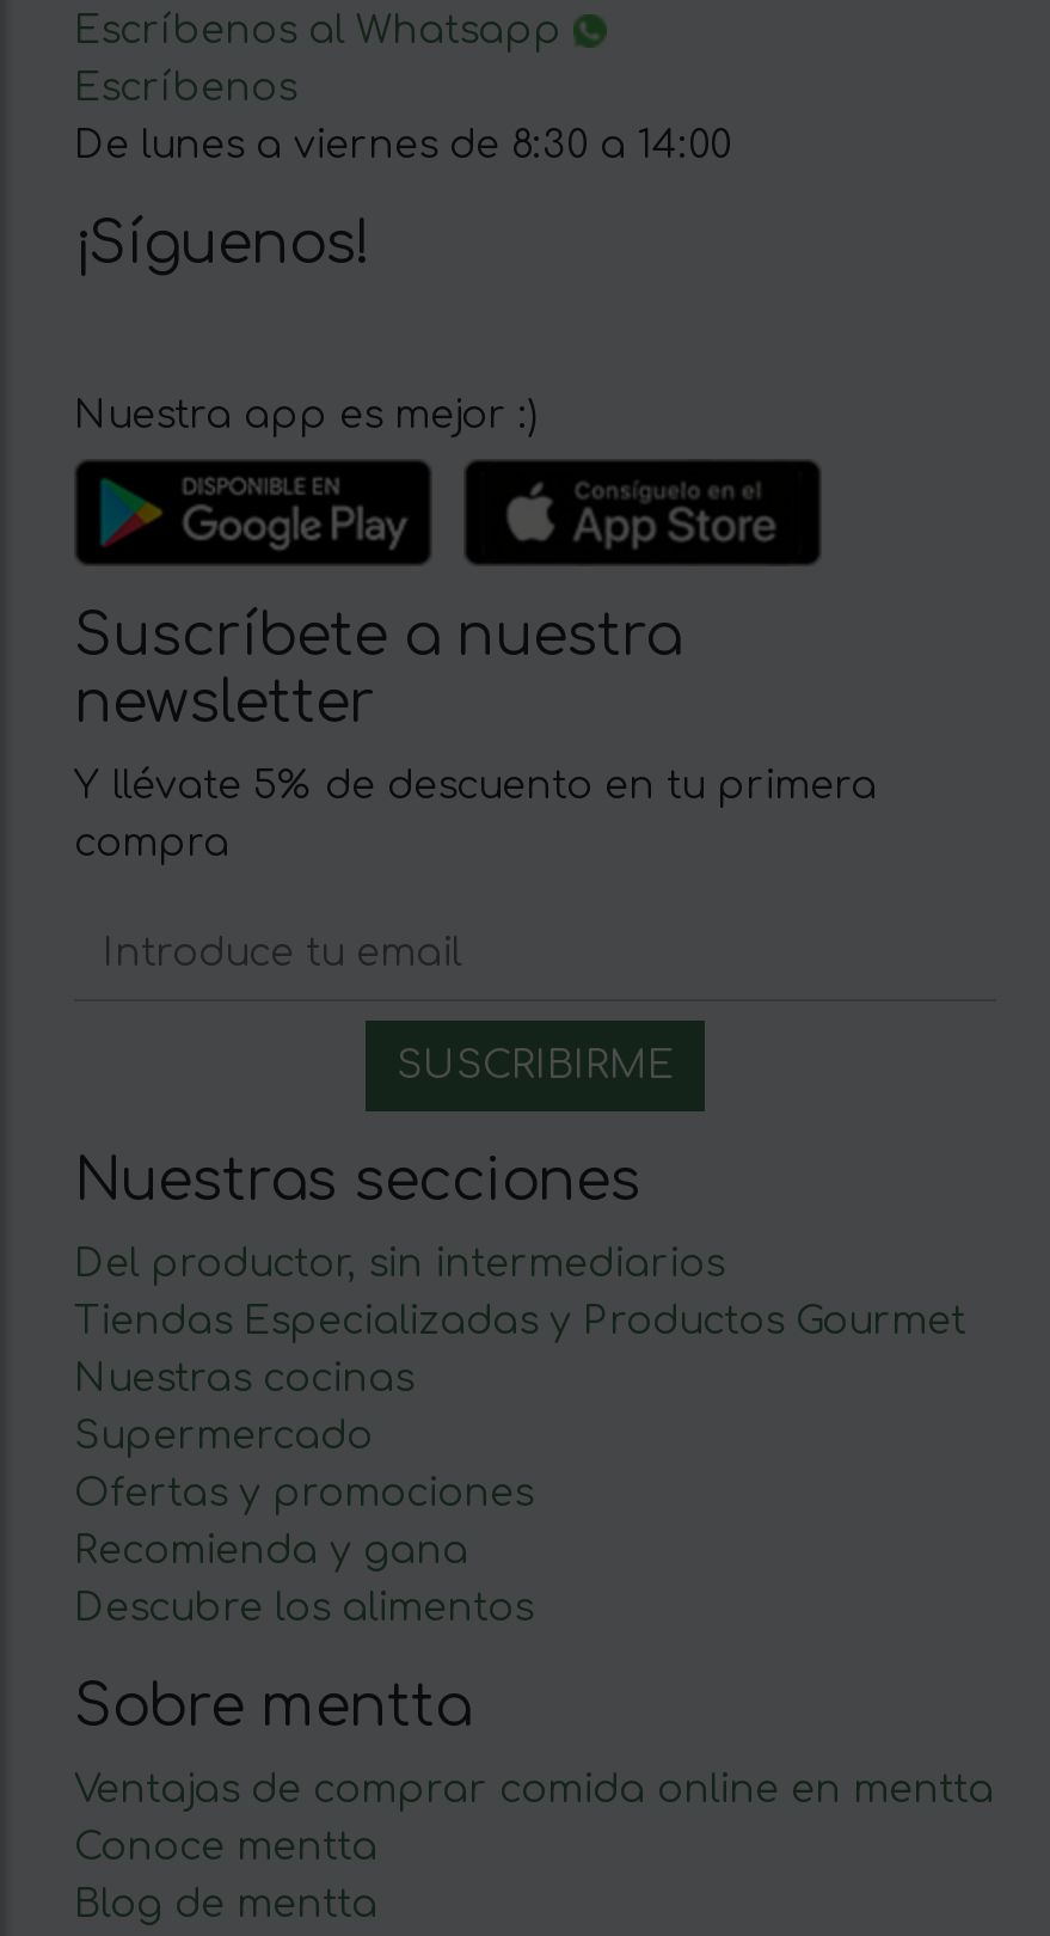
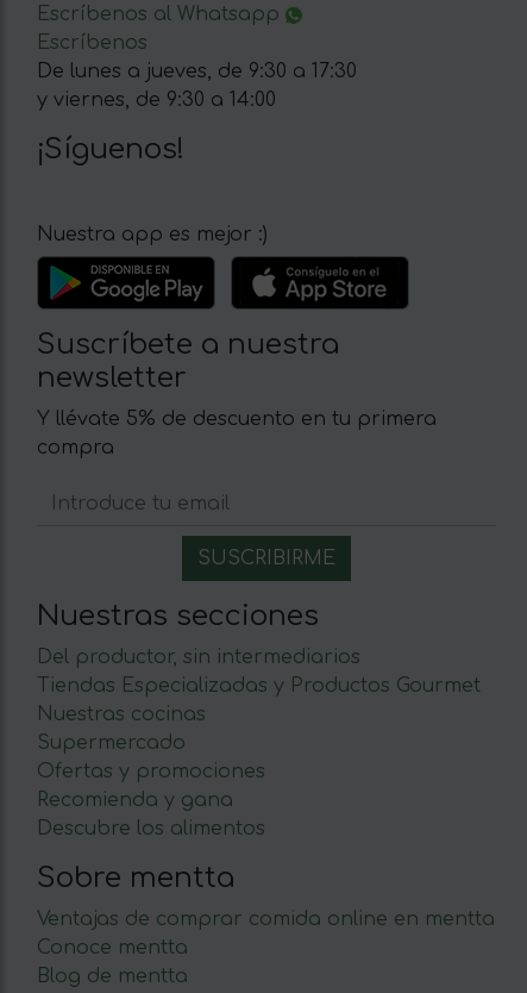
- De lunes a viernes de 8:30 a 14:00
+ De lunes a jueves, de 9:30 a 17:30
+ y viernes, de 9:30 a 14:00
